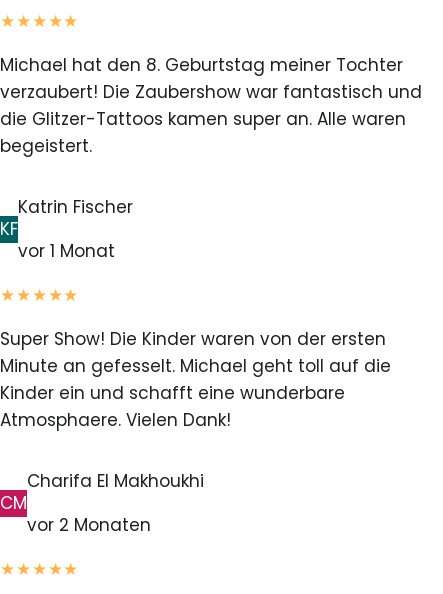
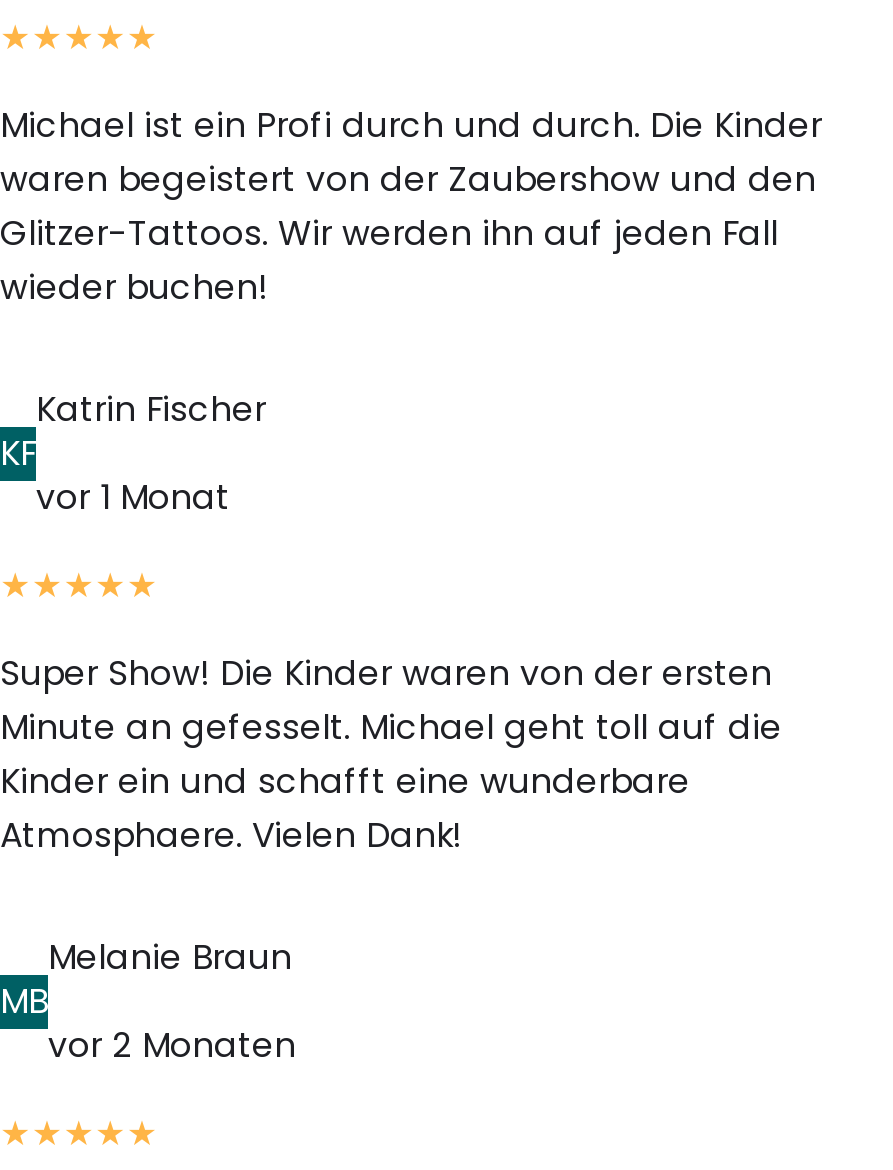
- Michael hat den 8. Geburtstag meiner Tochter
- verzaubert! Die Zaubershow war fantastisch und
- die Glitzer-Tattoos kamen super an. Alle waren
- begeistert.
+ Michael ist ein Profi durch und durch. Die Kinder
+ waren begeistert von der Zaubershow und den
+ Glitzer-Tattoos. Wir werden ihn auf jeden Fall
+ wieder buchen!

- Charifa El Makhoukhi
+ Melanie Braun

- CM
+ MB
